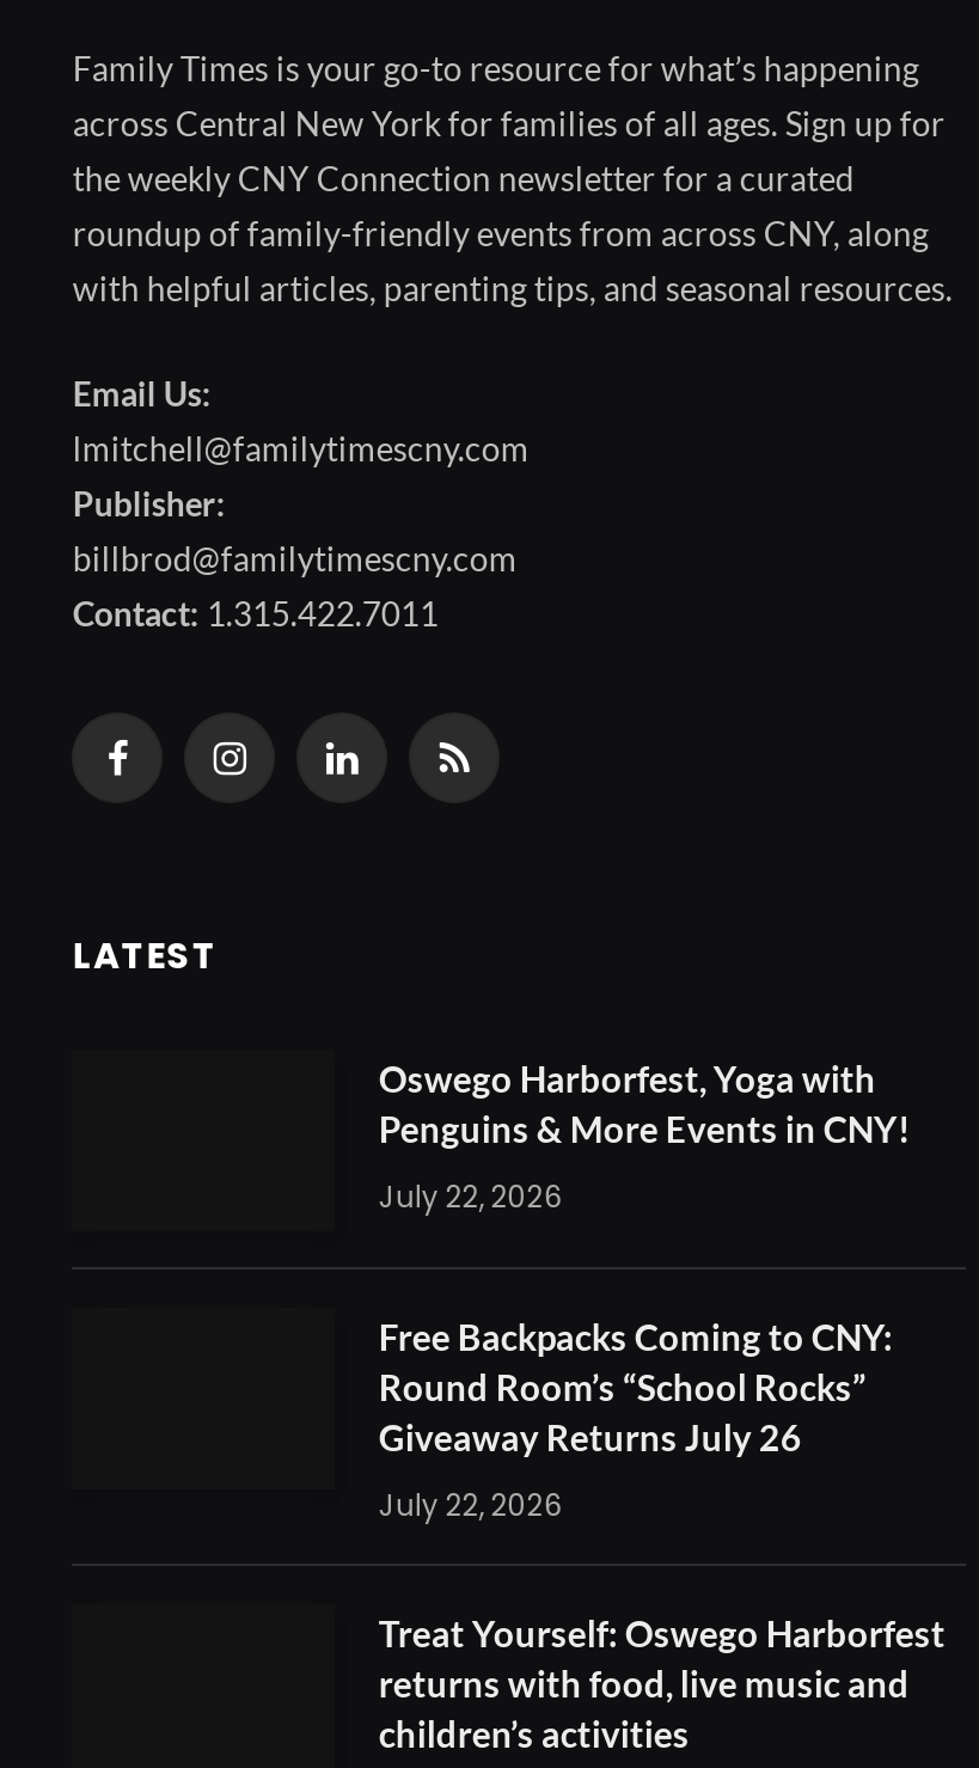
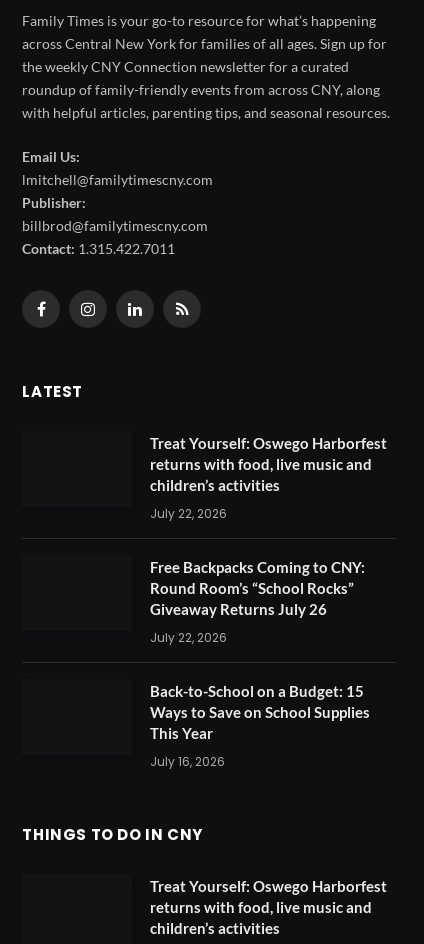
- Oswego Harborfest, Yoga with
- Penguins & More Events in CNY!
+ Treat Yourself: Oswego Harborfest
+ returns with food, live music and
+ children’s activities

+ THINGS TO DO IN CNY

+ Back-to-School on a Budget: 15
+ Ways to Save on School Supplies
+ This Year
+ July 16, 2026
